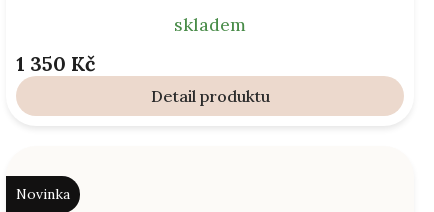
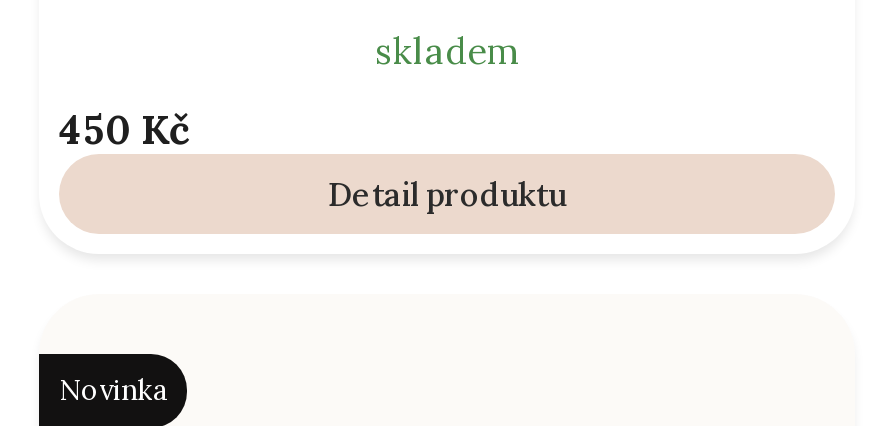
- 1 350 Kč
+ 450 Kč
